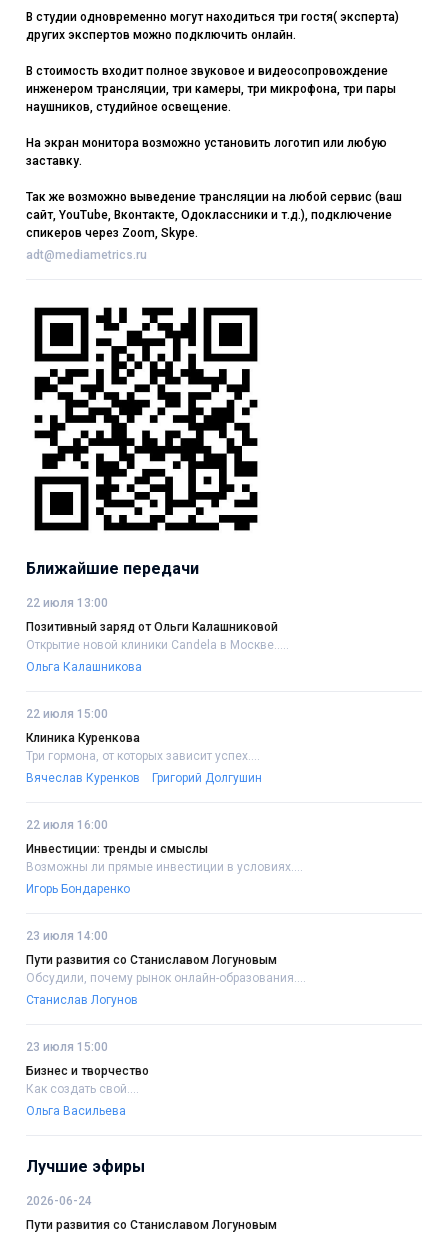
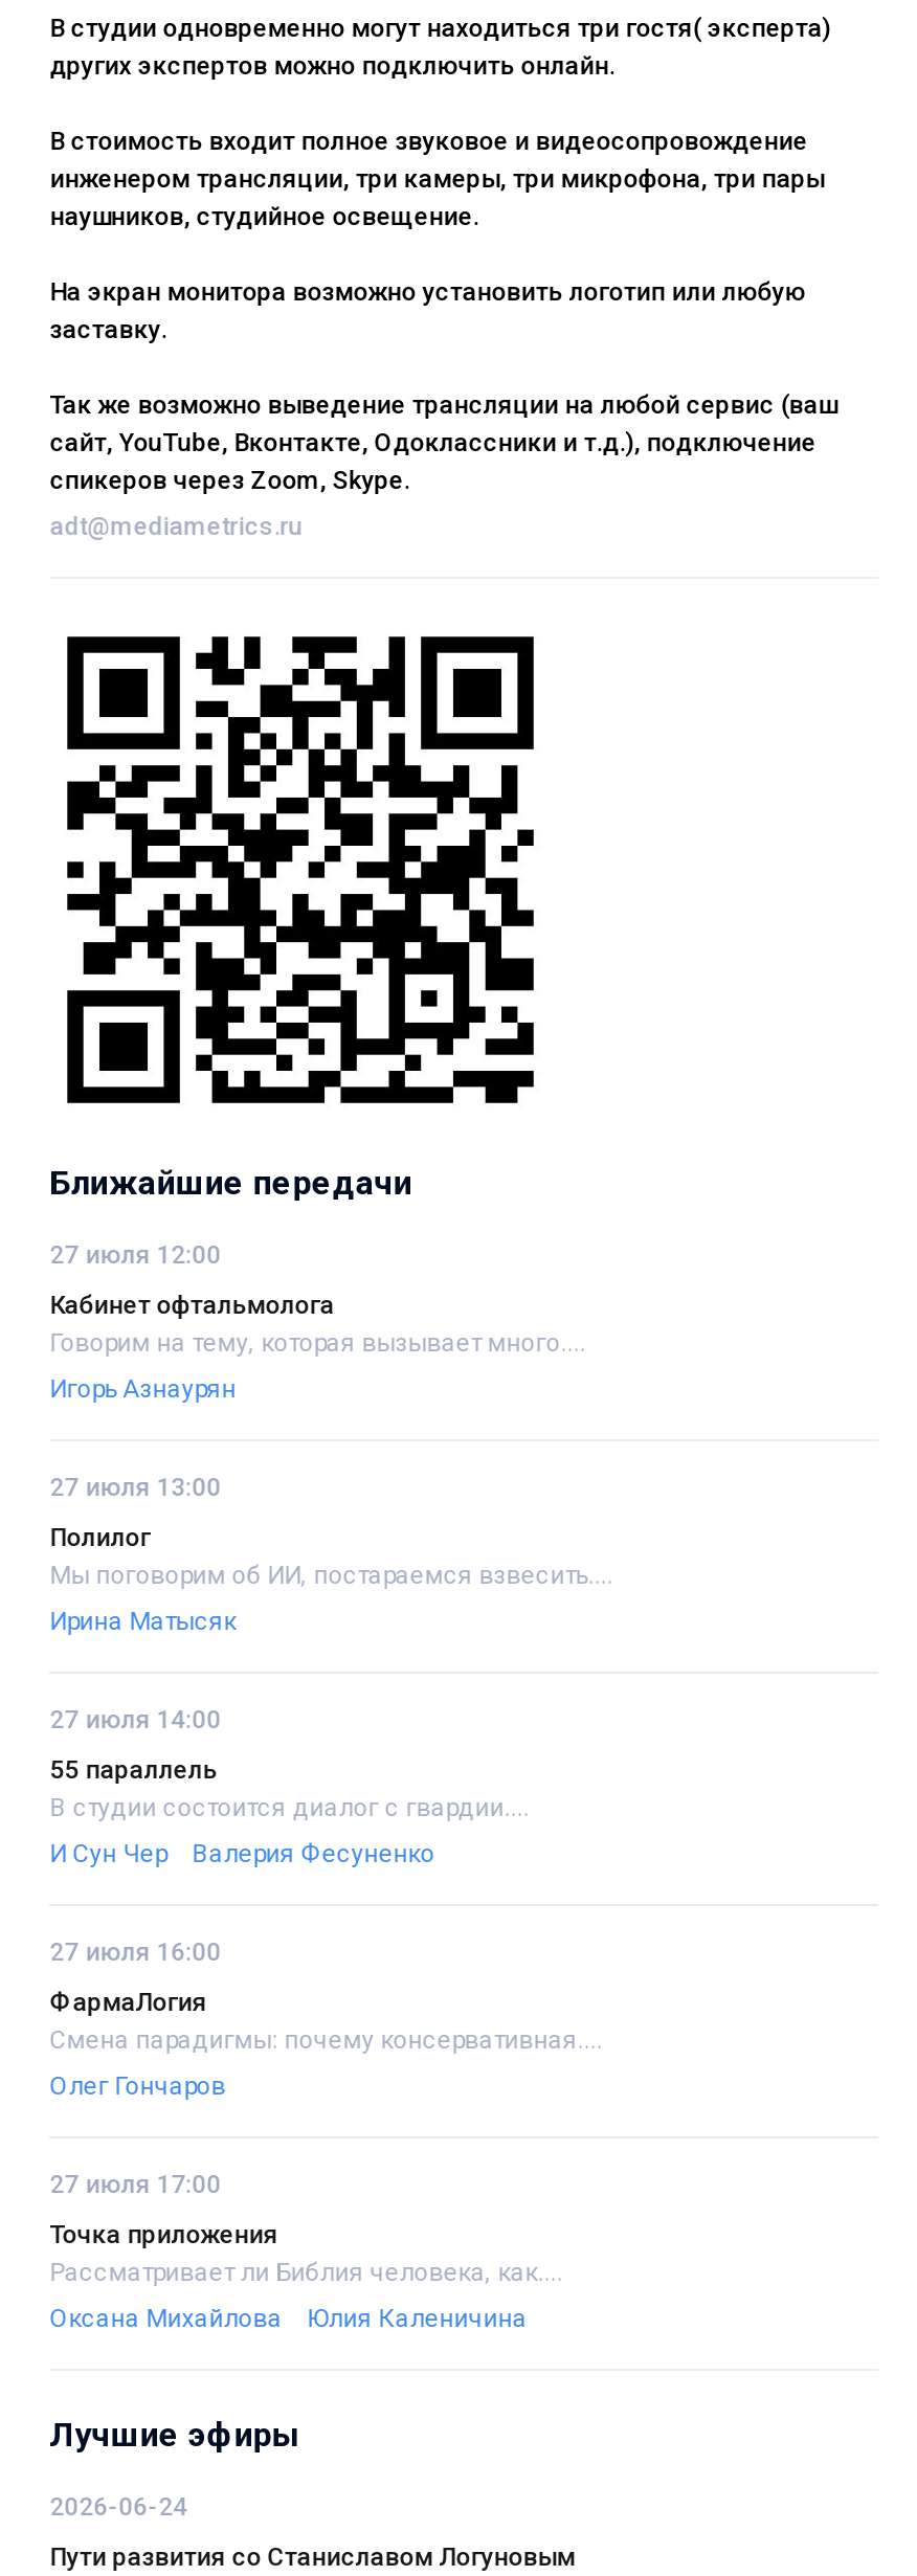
- 22 июля 13:00
+ 27 июля 12:00

- Позитивный заряд от Ольги Калашниковой
- Открытие новой клиники Candela в Москве.....
+ Кабинет офтальмолога
+ Говорим на тему, которая вызывает много....

- Ольга Калашникова
+ Игорь Азнаурян

- 22 июля 15:00
+ 27 июля 13:00

- Клиника Куренкова
- Три гормона, от которых зависит успех....
+ Полилог
+ Мы поговорим об ИИ, постараемся взвесить....

- Вячеслав Куренков
- Григорий Долгушин
+ Ирина Матысяк

- 22 июля 16:00
+ 27 июля 14:00

- Инвестиции: тренды и смыслы
- Возможны ли прямые инвестиции в условиях....
+ 55 параллель
+ В студии состоится диалог с гвардии....

- Игорь Бондаренко
+ И Сун Чер
+ Валерия Фесуненко

- 23 июля 14:00
+ 27 июля 16:00

- Пути развития со Станиславом Логуновым
- Обсудили, почему рынок онлайн-образования....
+ ФармаЛогия
+ Смена парадигмы: почему консервативная....

- Станислав Логунов
+ Олег Гончаров

- 23 июля 15:00
+ 27 июля 17:00

- Бизнес и творчество
- Как создать свой....
+ Точка приложения
+ Рассматривает ли Библия человека, как....

- Ольга Васильева
+ Оксана Михайлова
+ Юлия Каленичина
